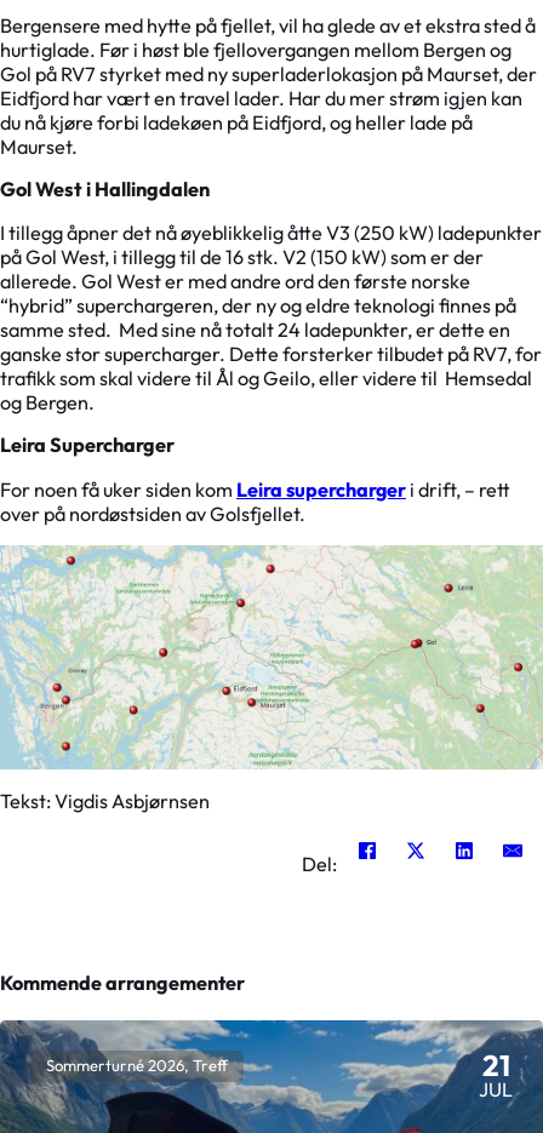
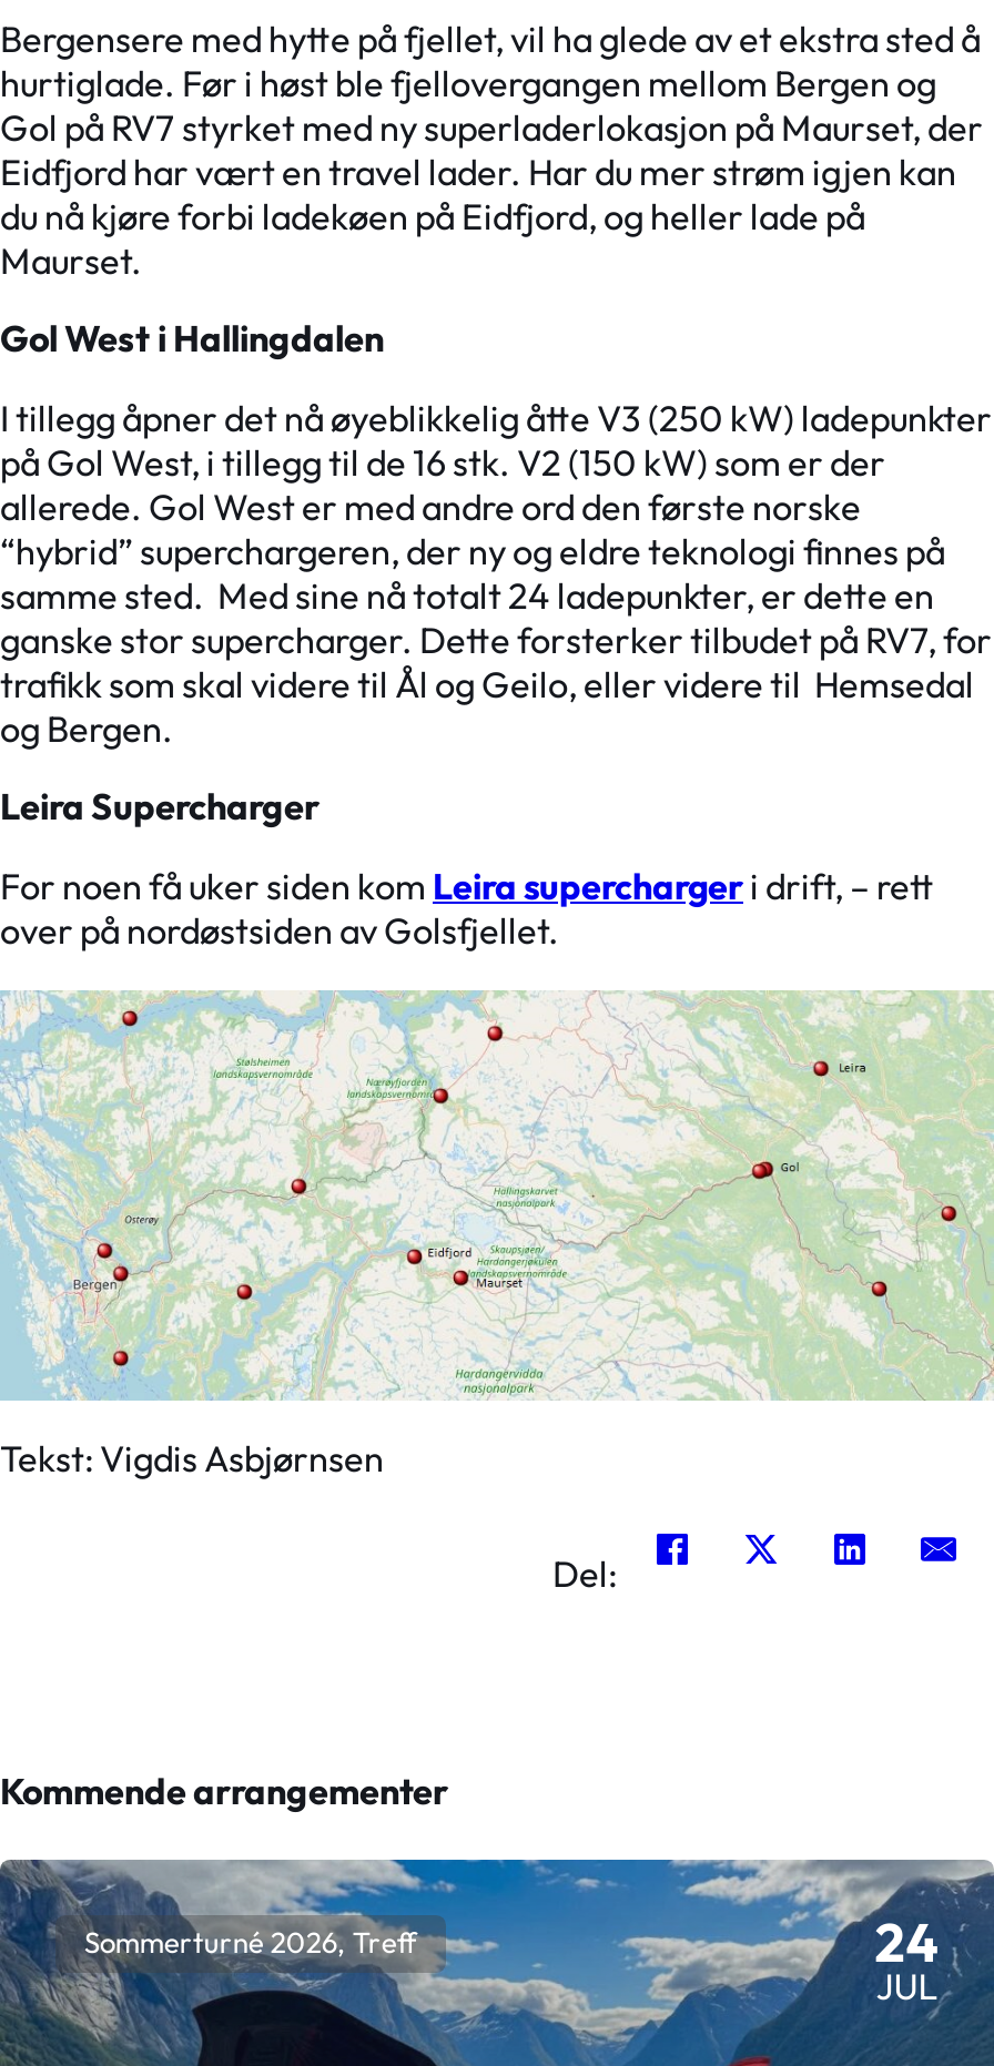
- 21
+ 24
